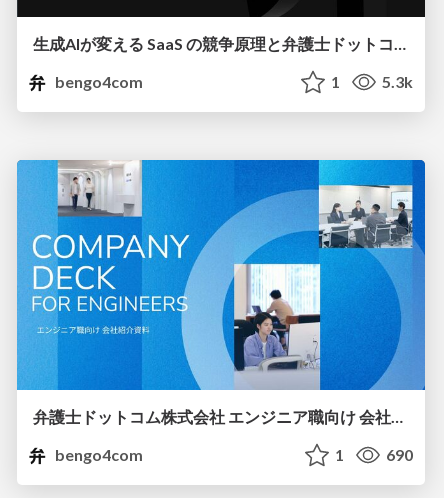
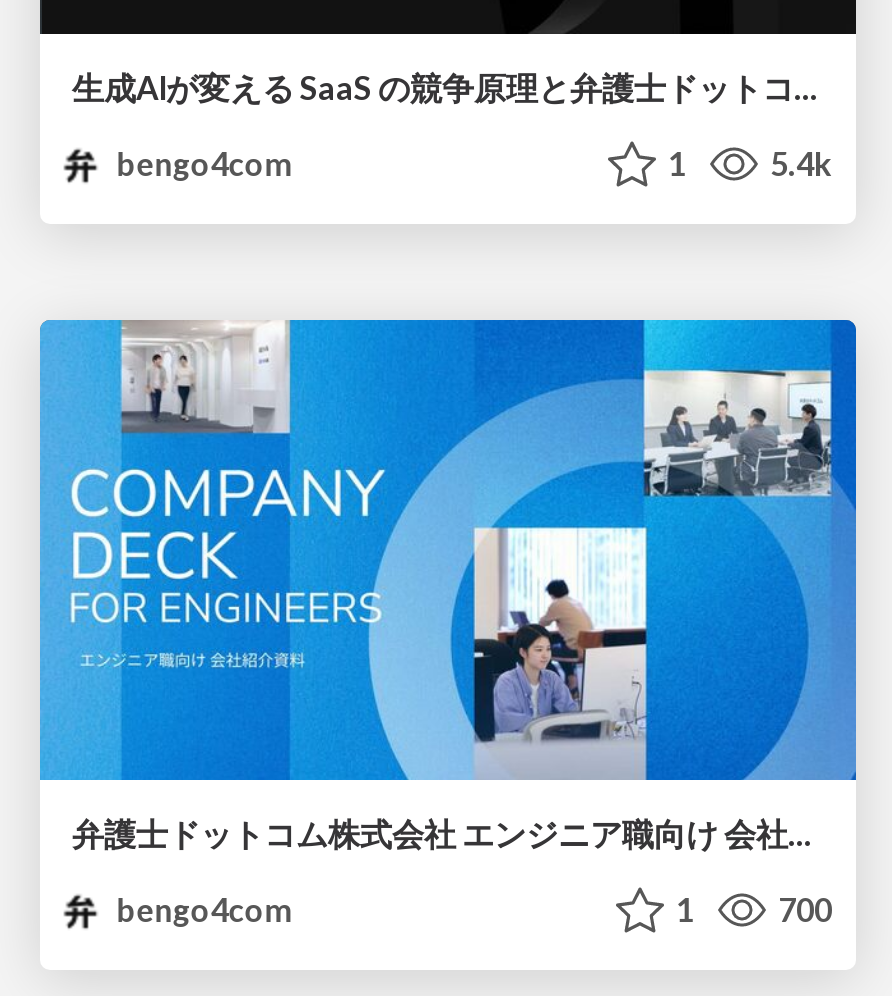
- 5.3k
+ 5.4k

- 690
+ 700
